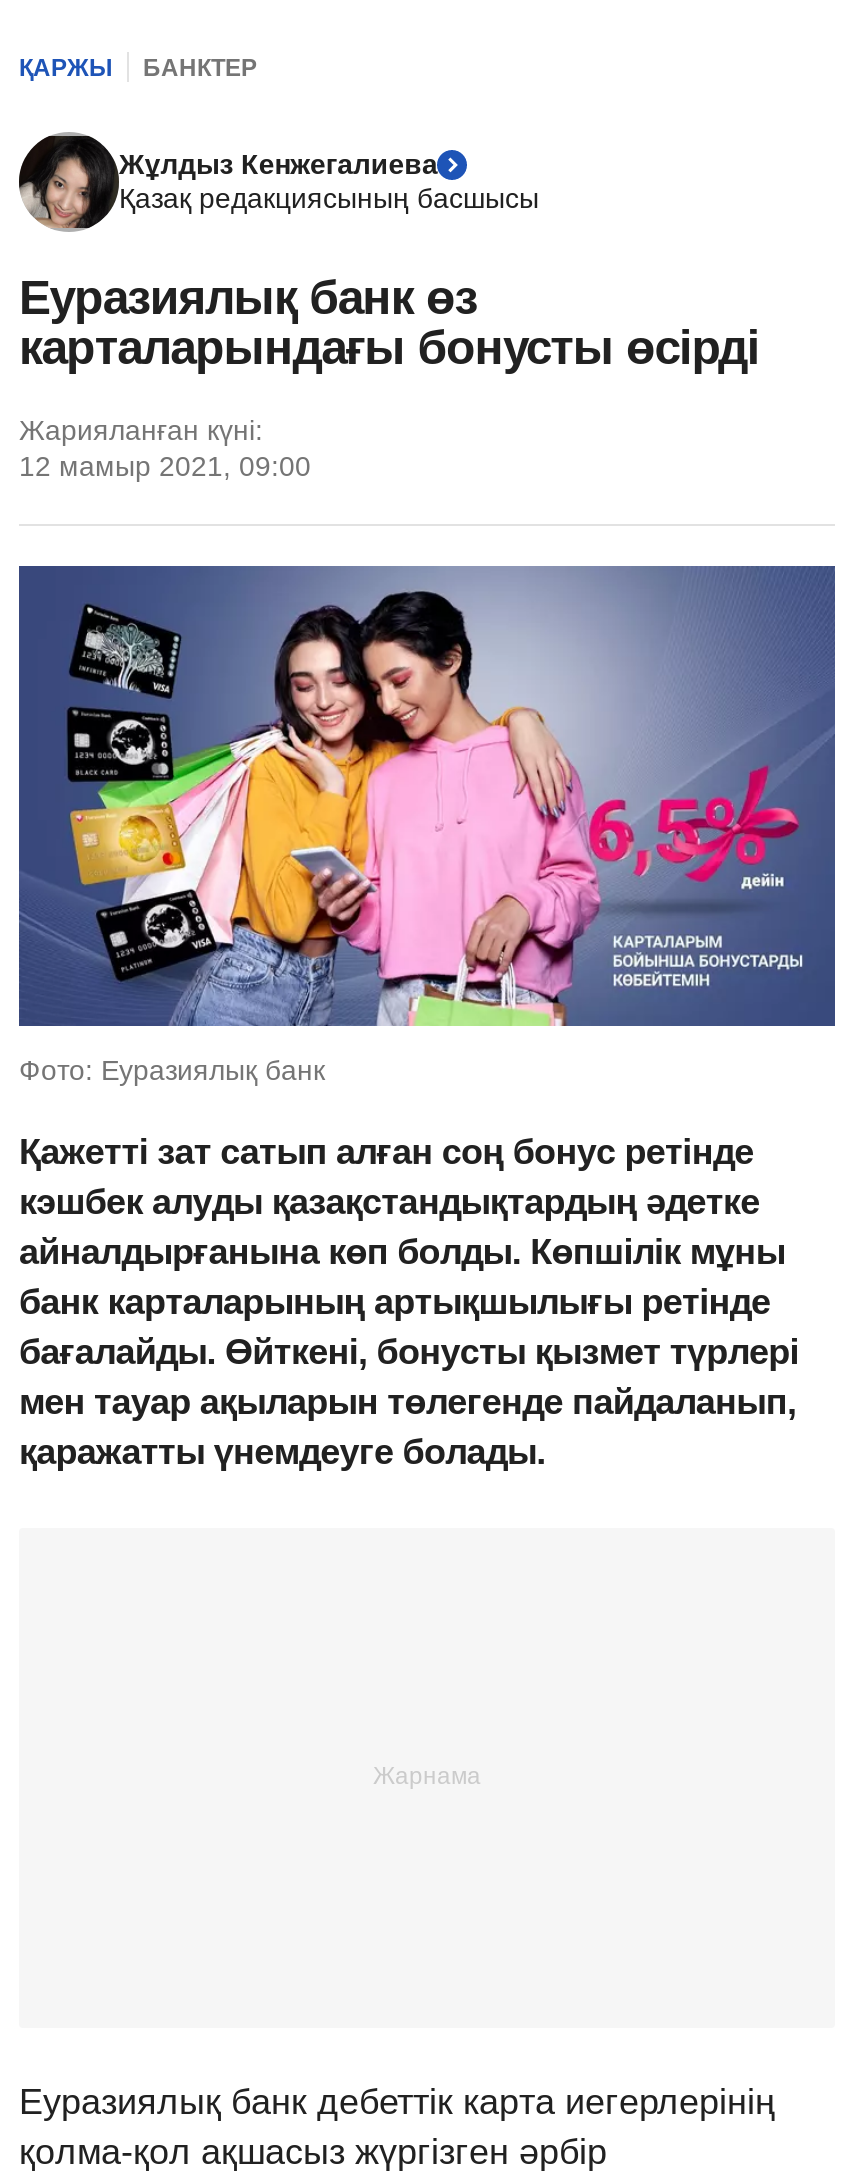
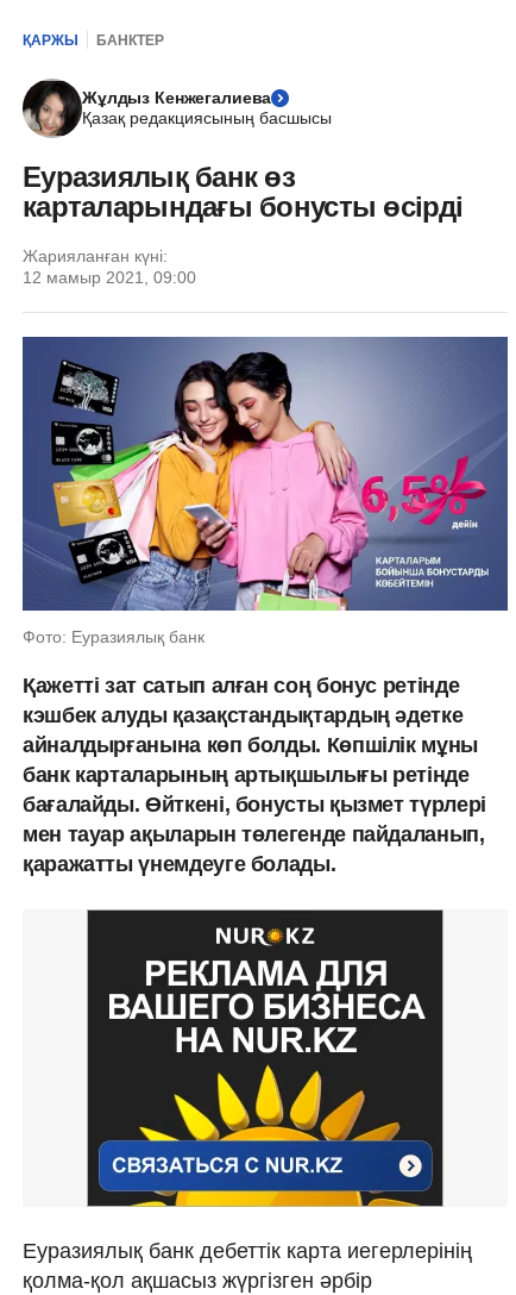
+ [image]
